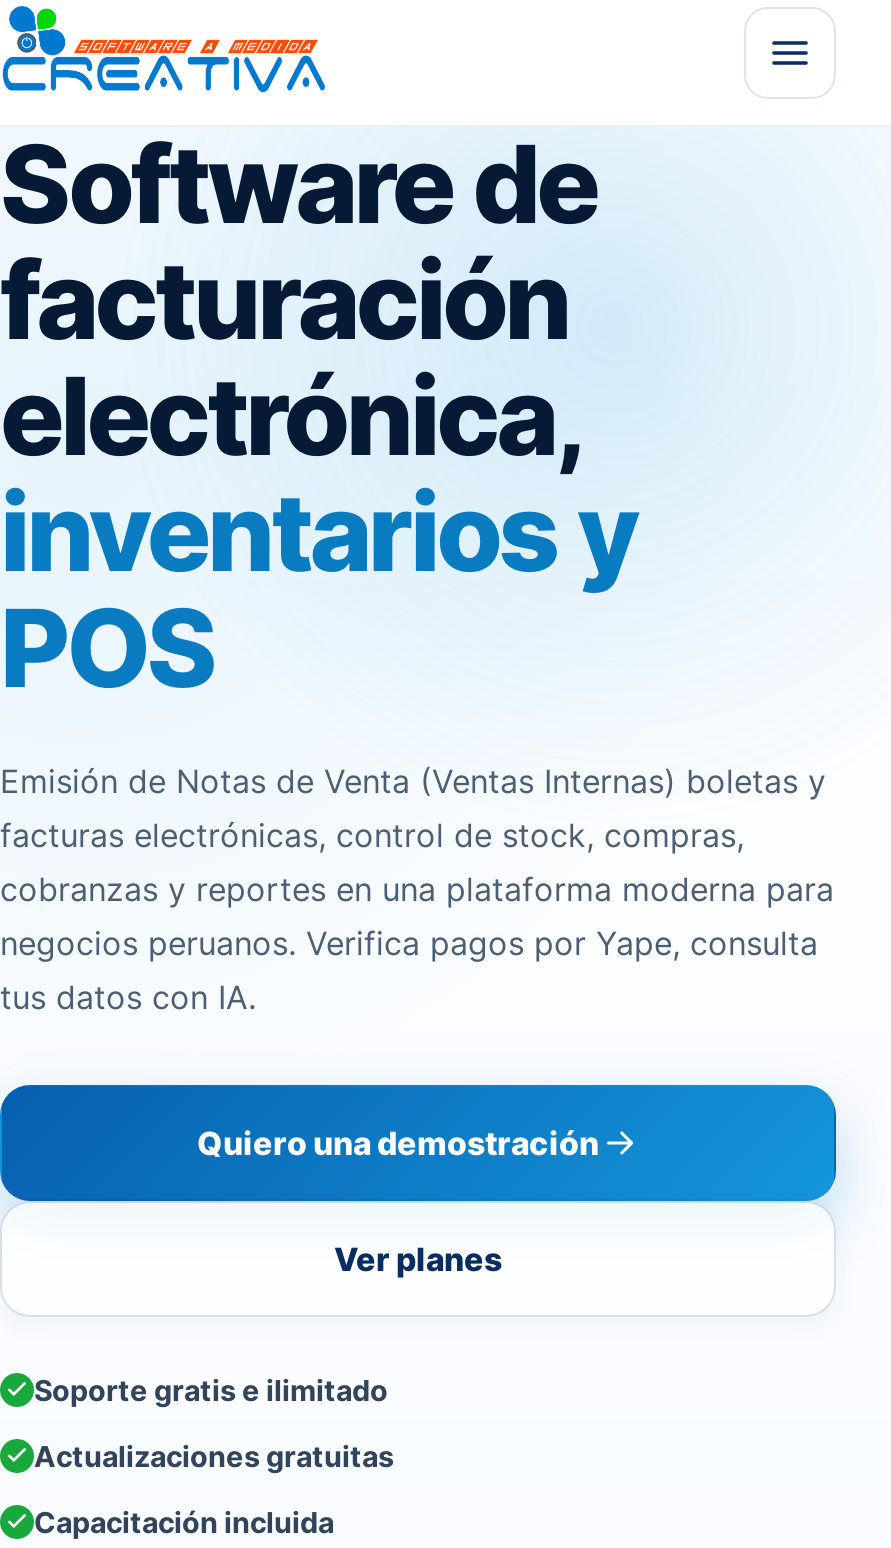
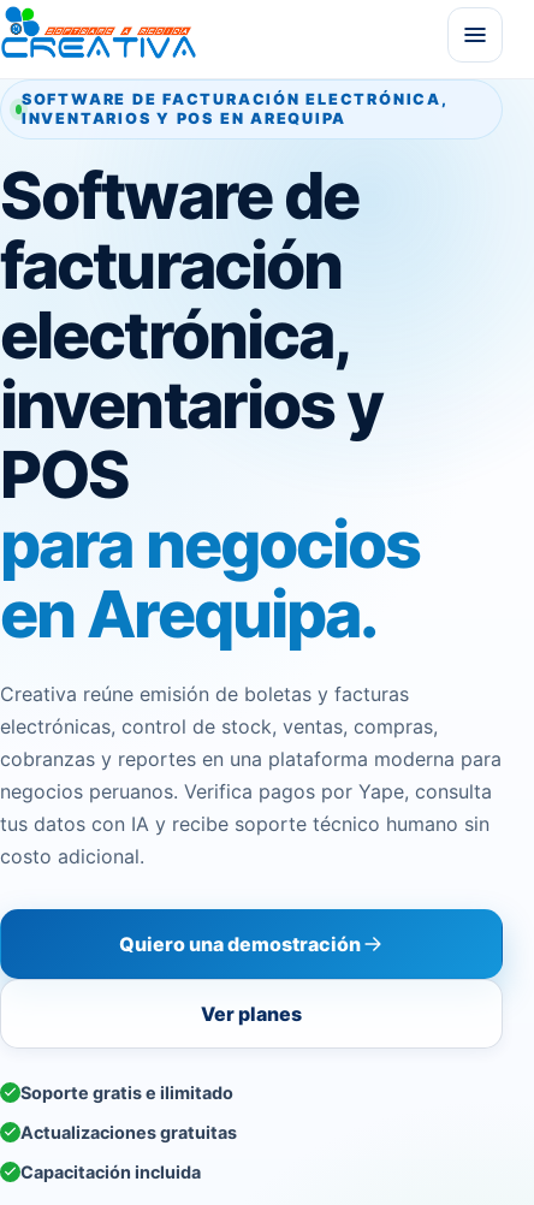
+ SOFTWARE DE FACTURACIÓN ELECTRÓNICA,
+ INVENTARIOS Y POS EN AREQUIPA

- Emisión de Notas de Venta (Ventas Internas) boletas y
- facturas electrónicas, control de stock, compras,
+ para negocios
+ en Arequipa.
+ Creativa reúne emisión de boletas y facturas
+ electrónicas, control de stock, ventas, compras,

- tus datos con IA.
+ tus datos con IA y recibe soporte técnico humano sin
+ costo adicional.
